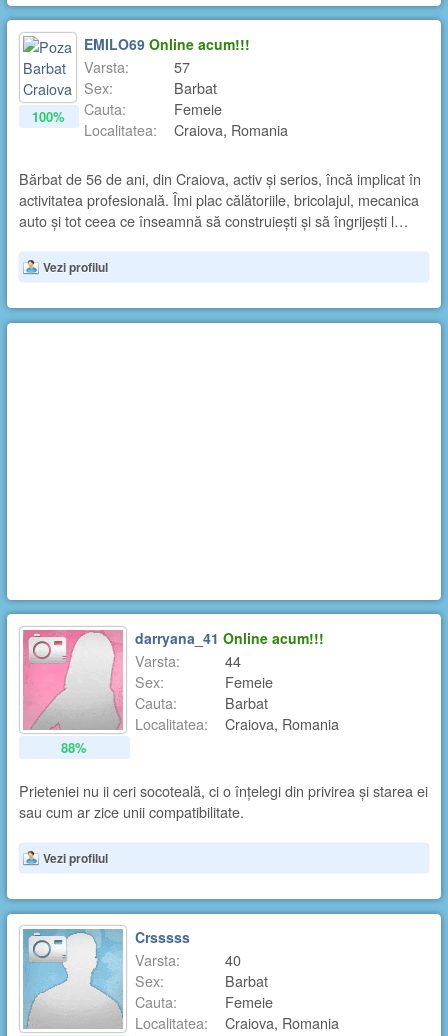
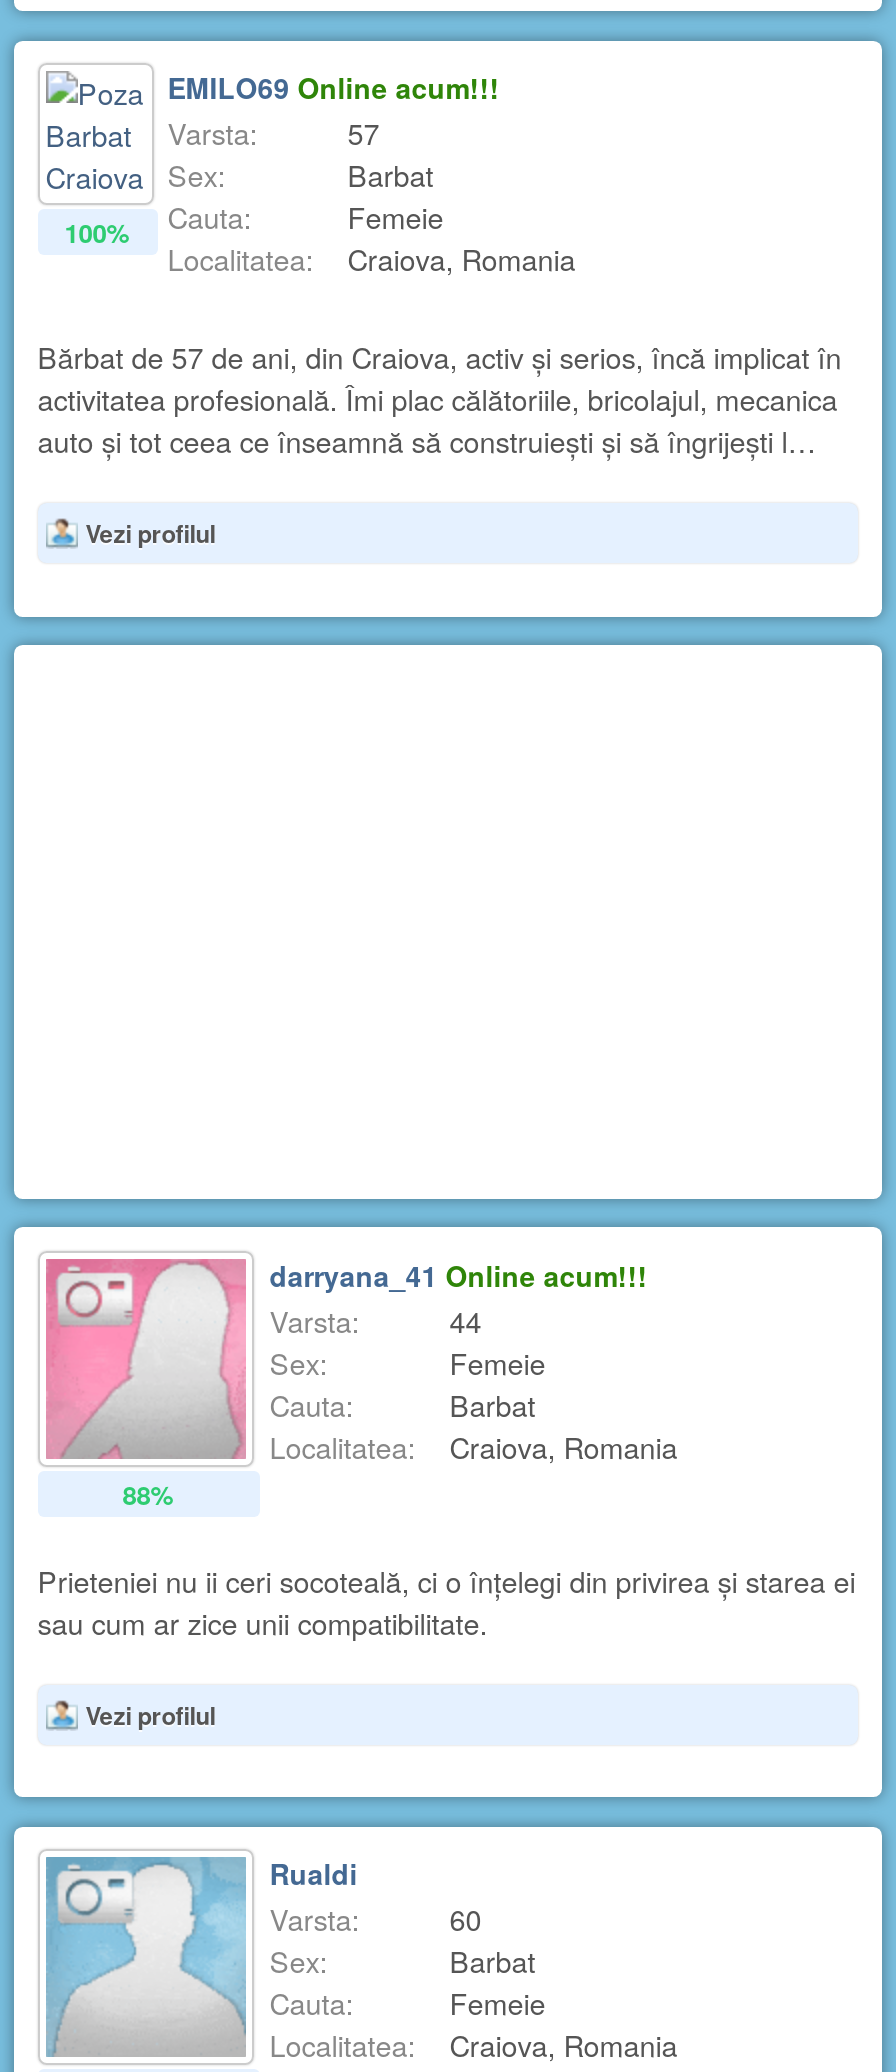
- Bărbat de 56 de ani, din Craiova, activ și serios, încă implicat în
+ Bărbat de 57 de ani, din Craiova, activ și serios, încă implicat în

- Crsssss
+ Rualdi

- 40
+ 60
